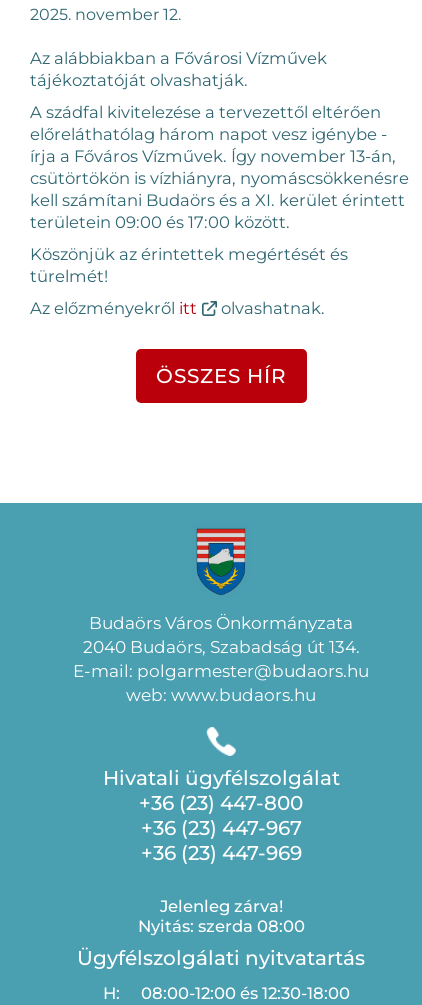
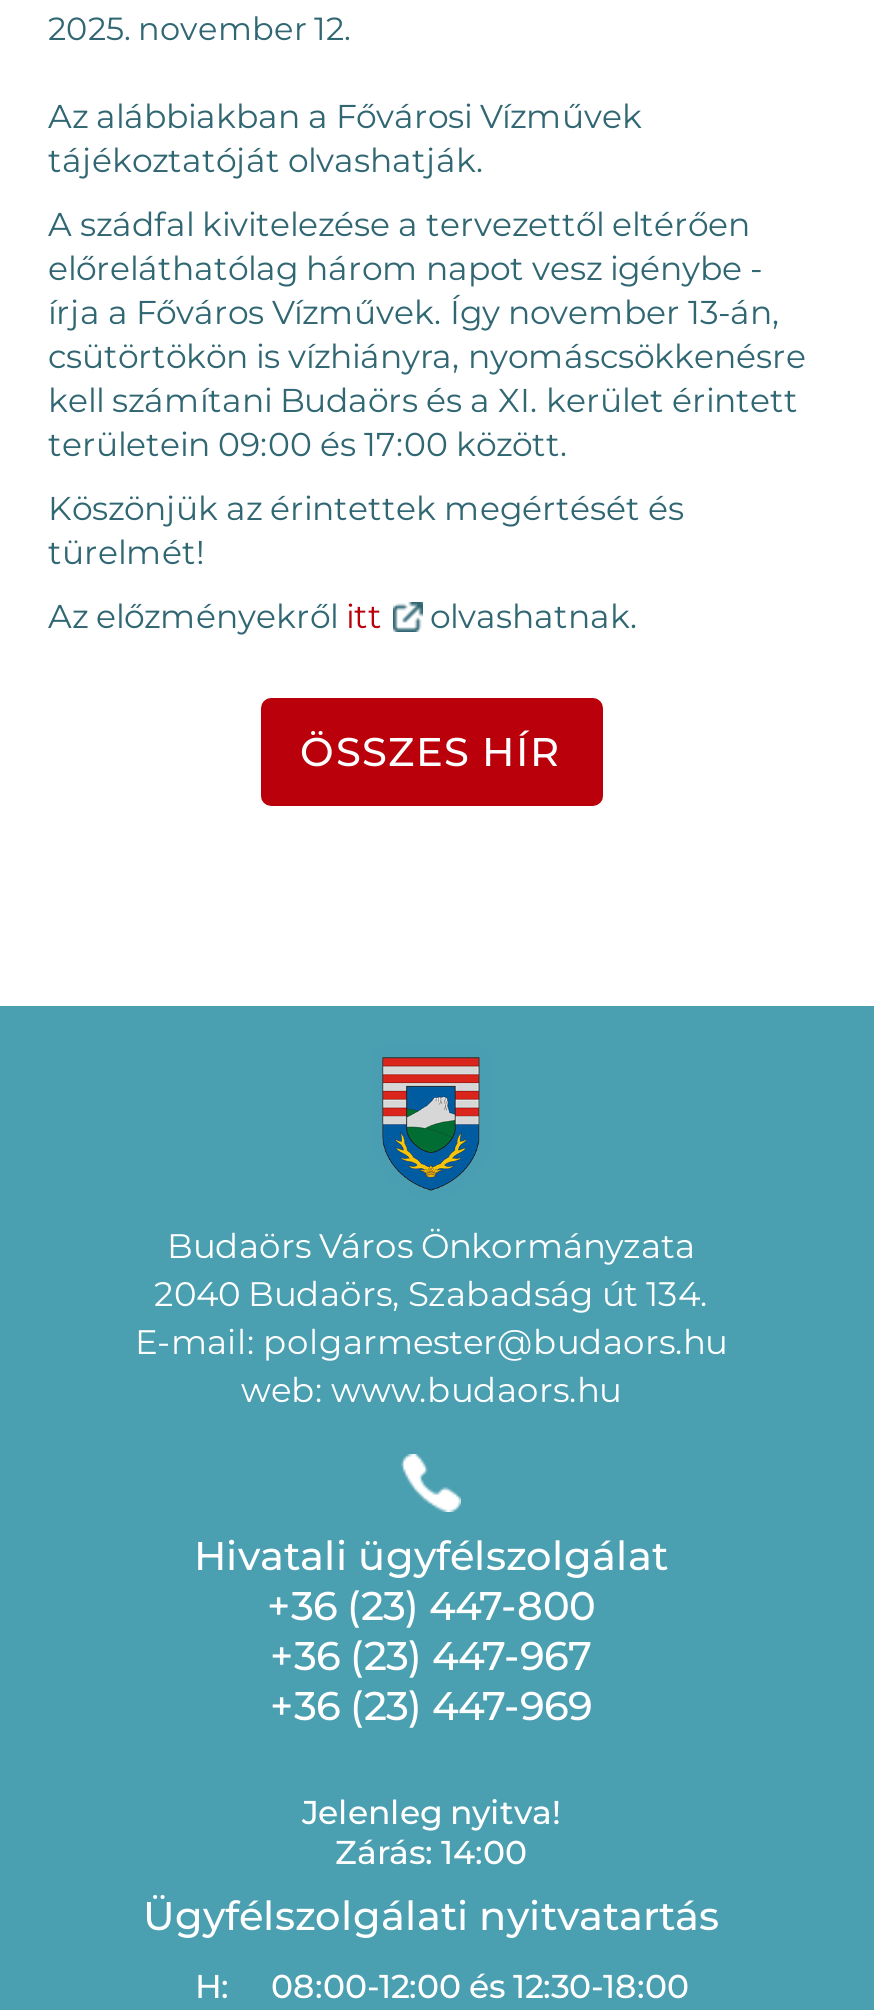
- Jelenleg zárva!
- Nyitás: szerda 08:00
+ Jelenleg nyitva!
+ Zárás: 14:00
